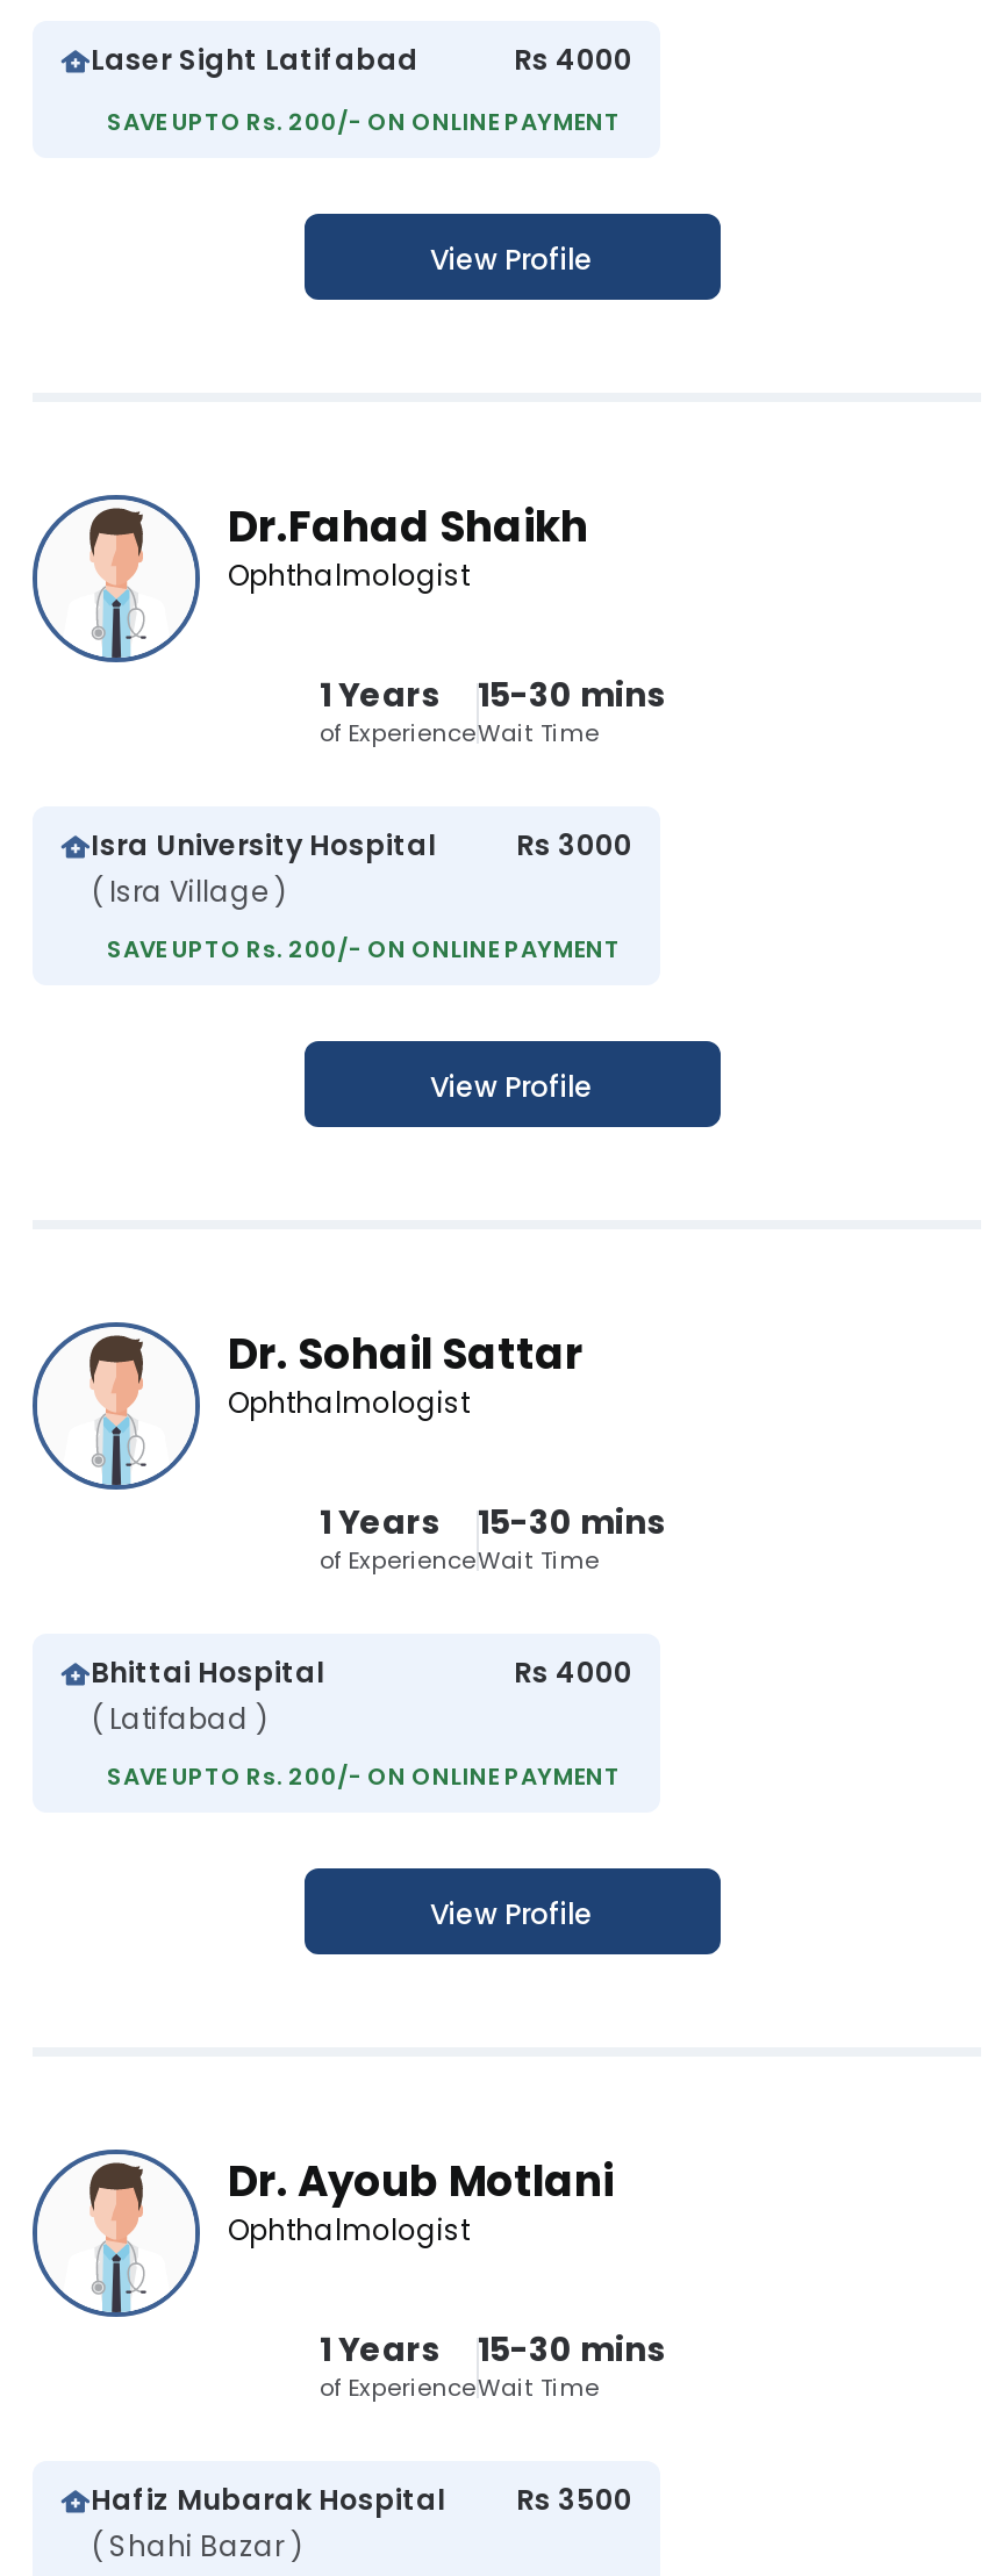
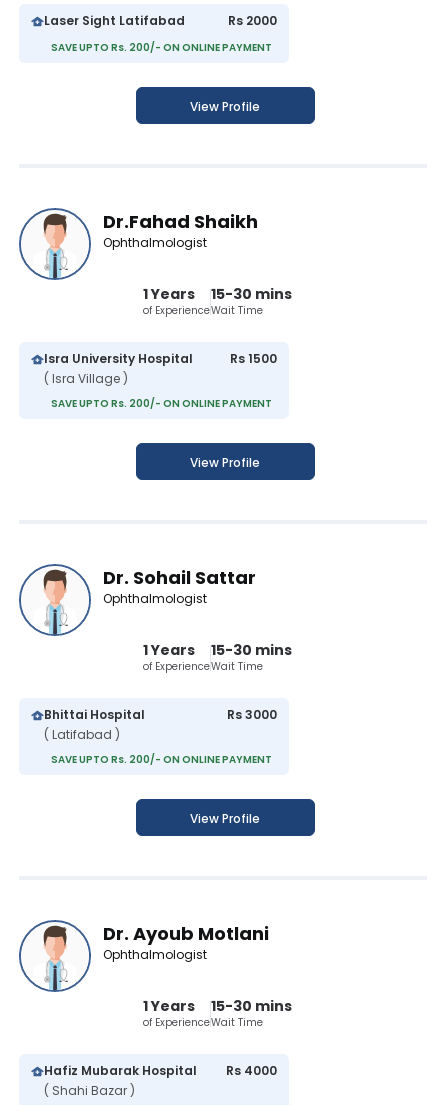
- Rs 4000
+ Rs 2000

- Rs 3000
+ Rs 1500

- Rs 4000
+ Rs 3000

- Hafiz Mubarak Hospital Rs 3500
+ Hafiz Mubarak Hospital Rs 4000
